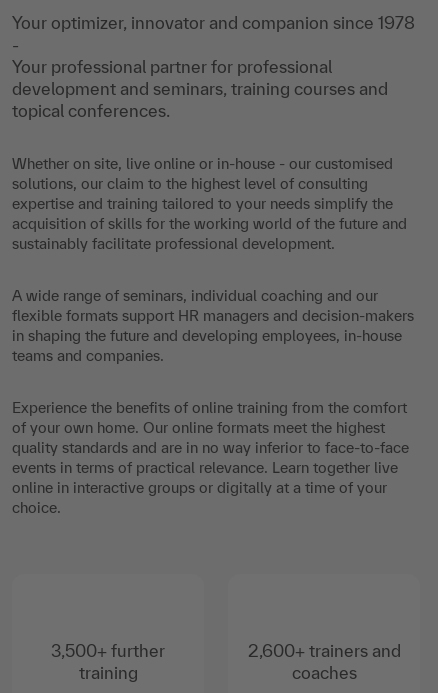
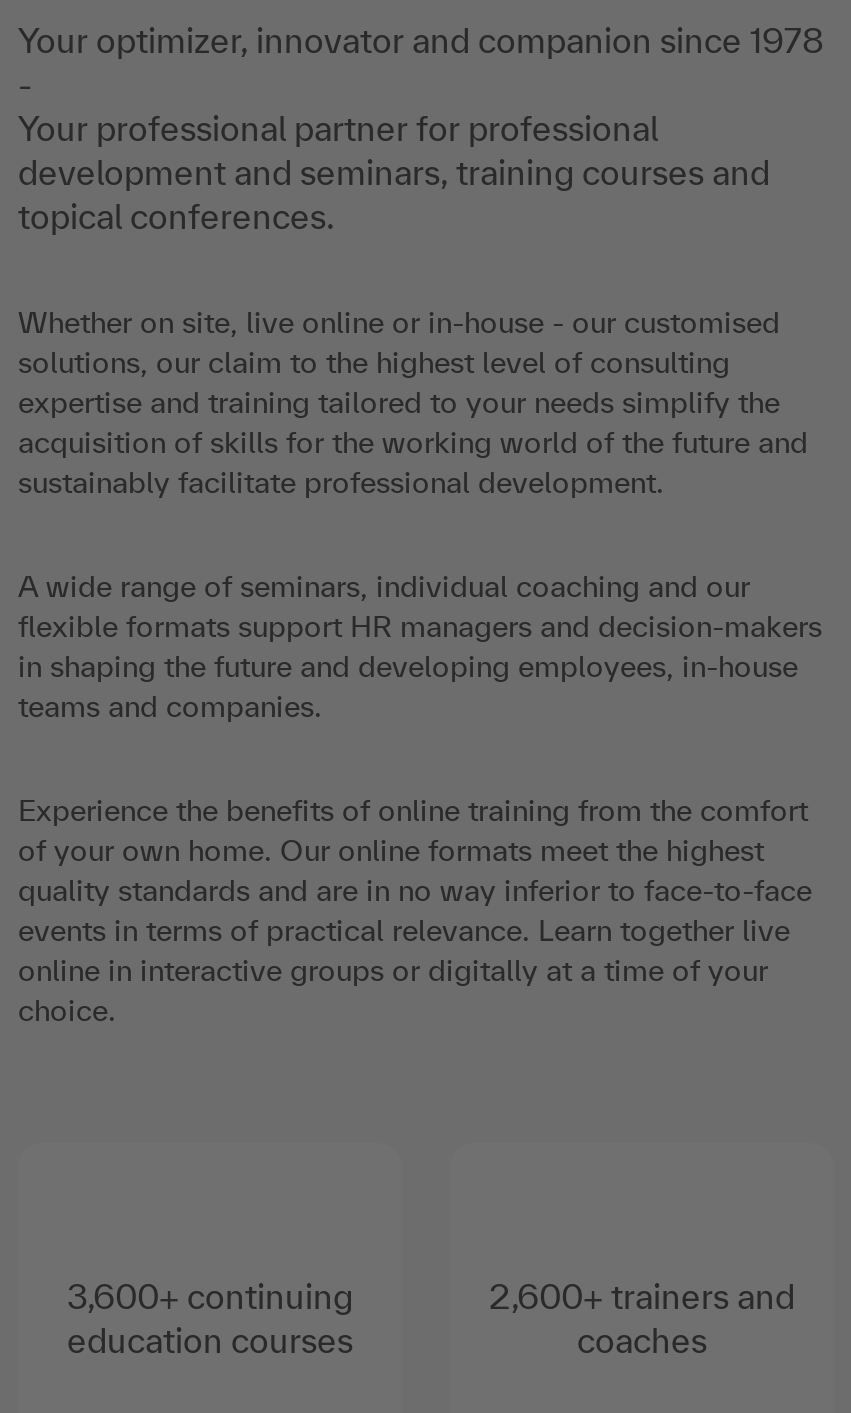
- 3,500+ further
- training
+ 3,600+ continuing
+ education courses
